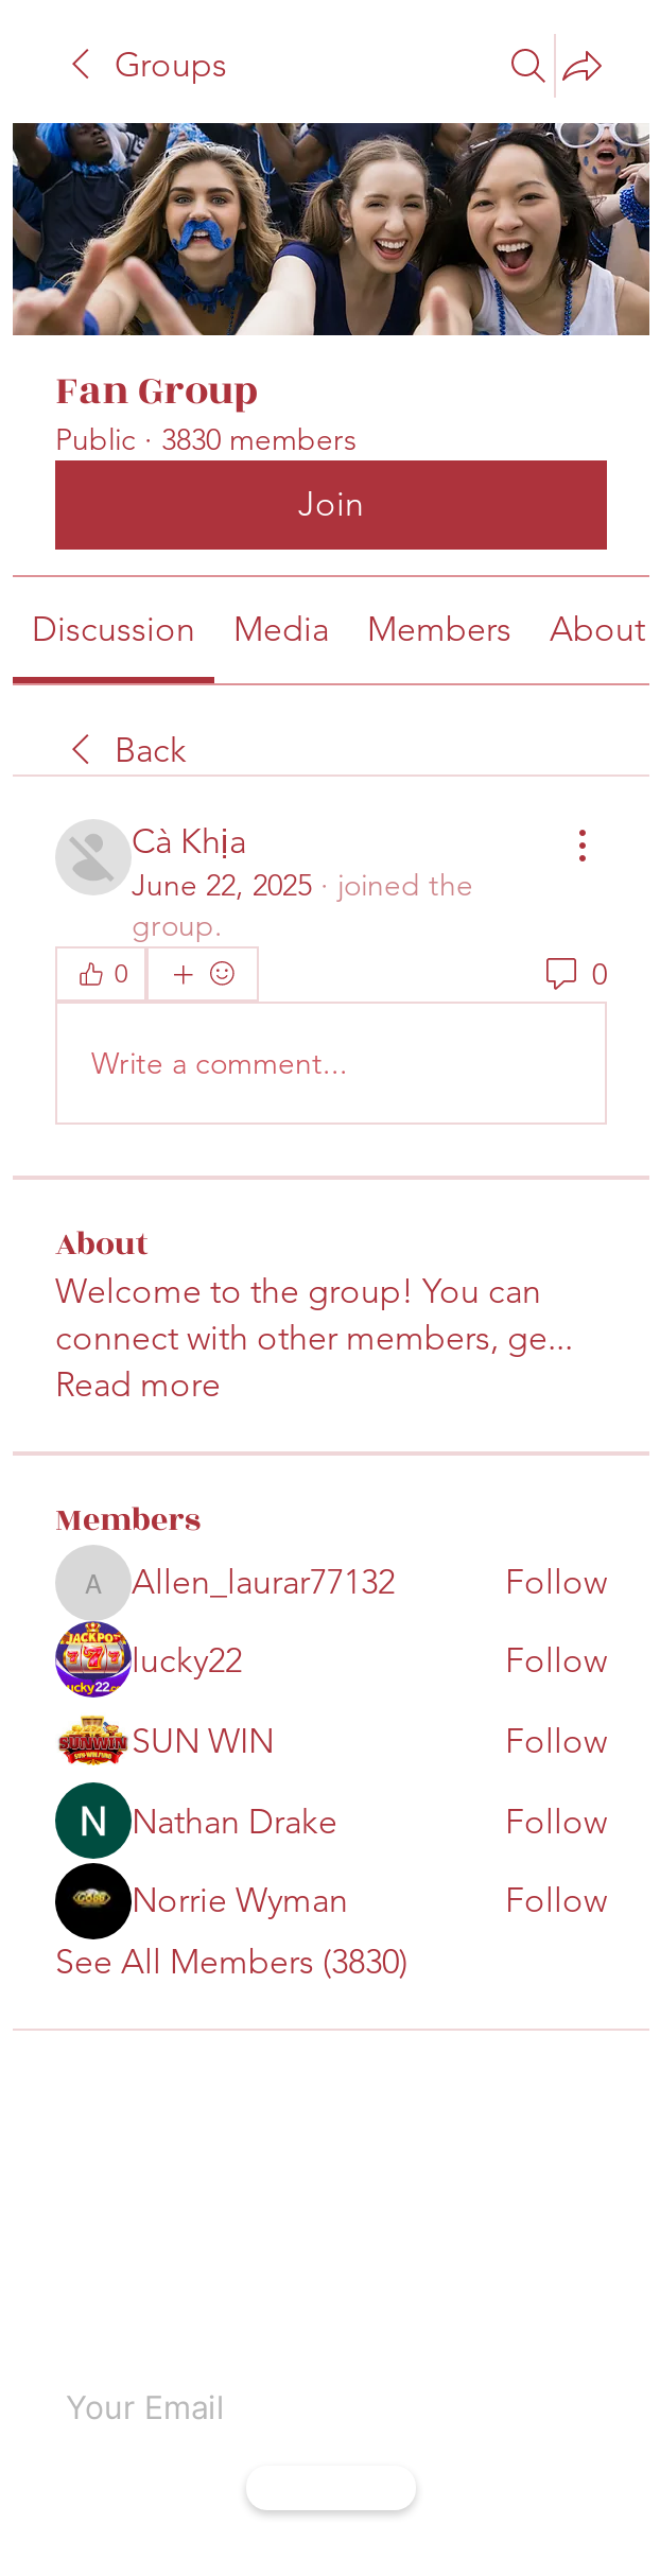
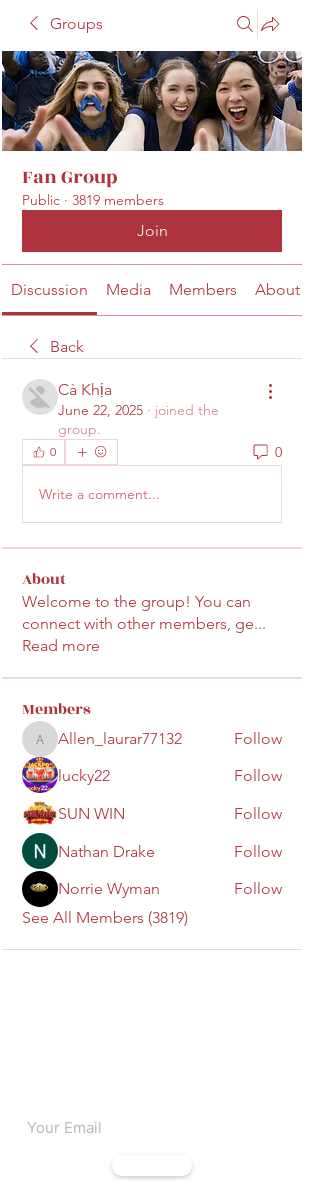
- Public · 3830 members
+ Public · 3819 members

- See All Members (3830)
+ See All Members (3819)
